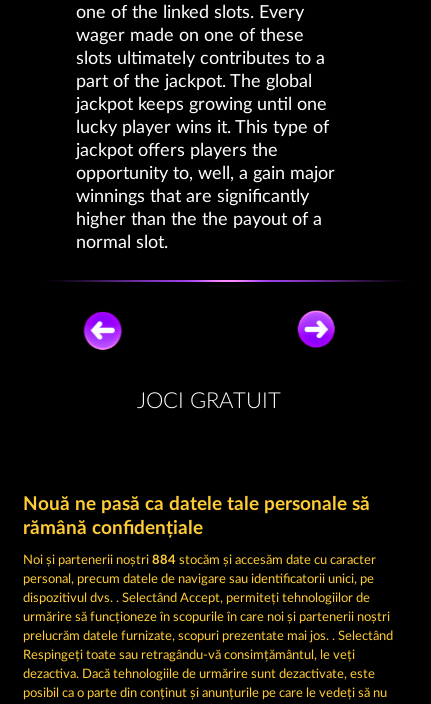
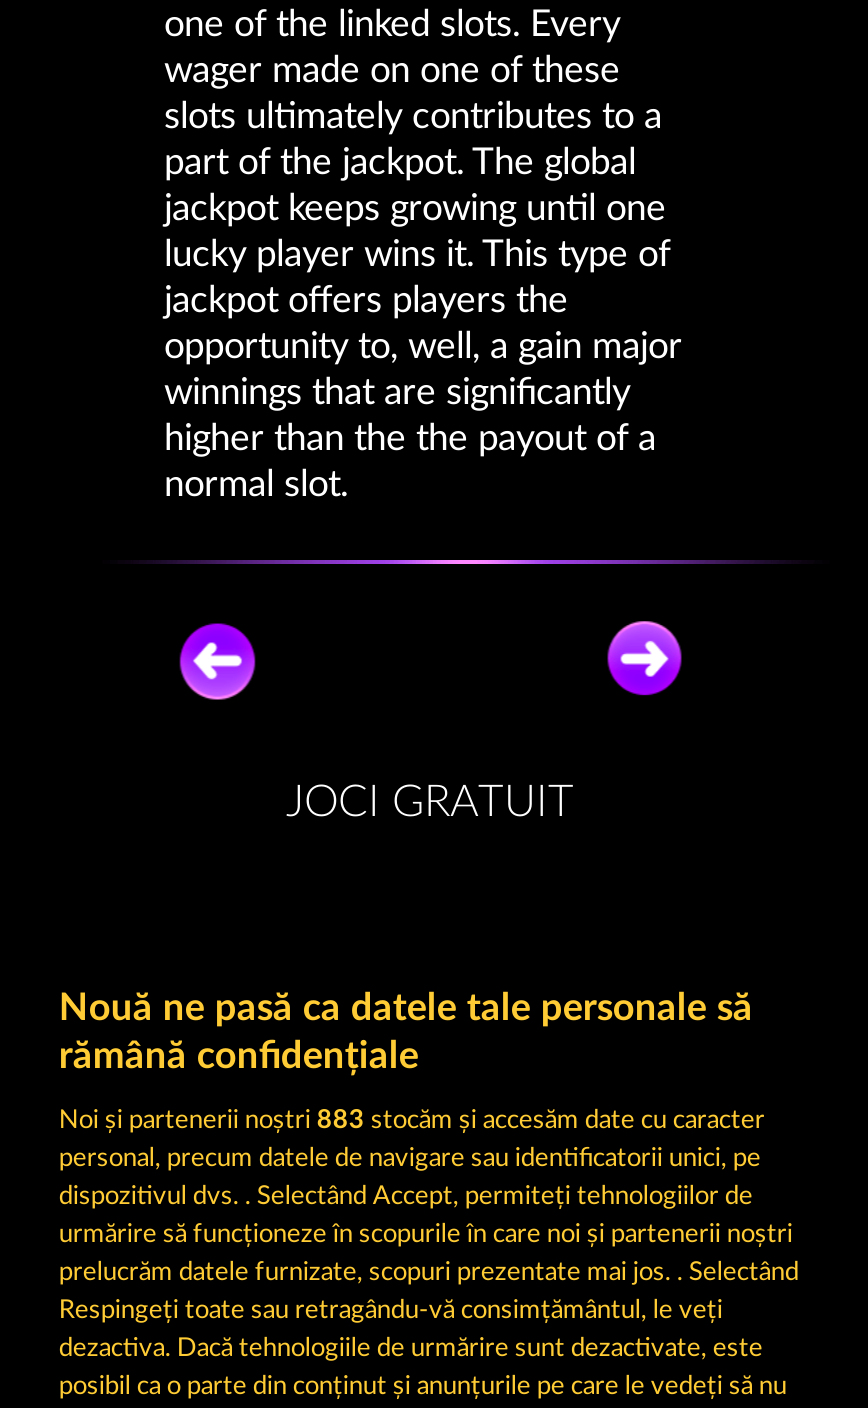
- Noi și partenerii noștri 884 stocăm și accesăm date cu caracter
+ Noi și partenerii noștri 883 stocăm și accesăm date cu caracter
